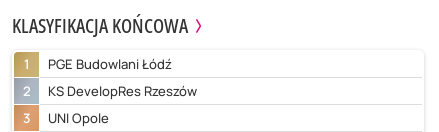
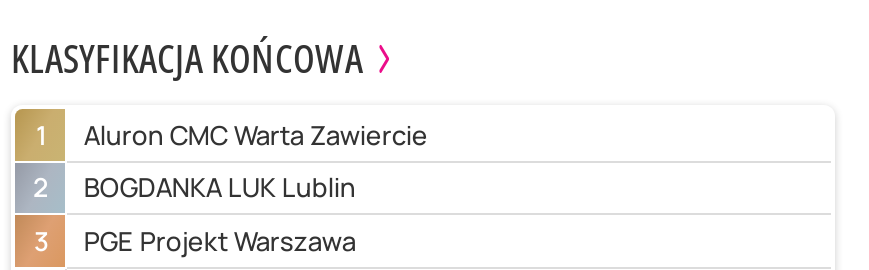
- PGE Budowlani Łódź
+ Aluron CMC Warta Zawiercie

- KS DevelopRes Rzeszów
+ BOGDANKA LUK Lublin

- UNI Opole
+ PGE Projekt Warszawa
